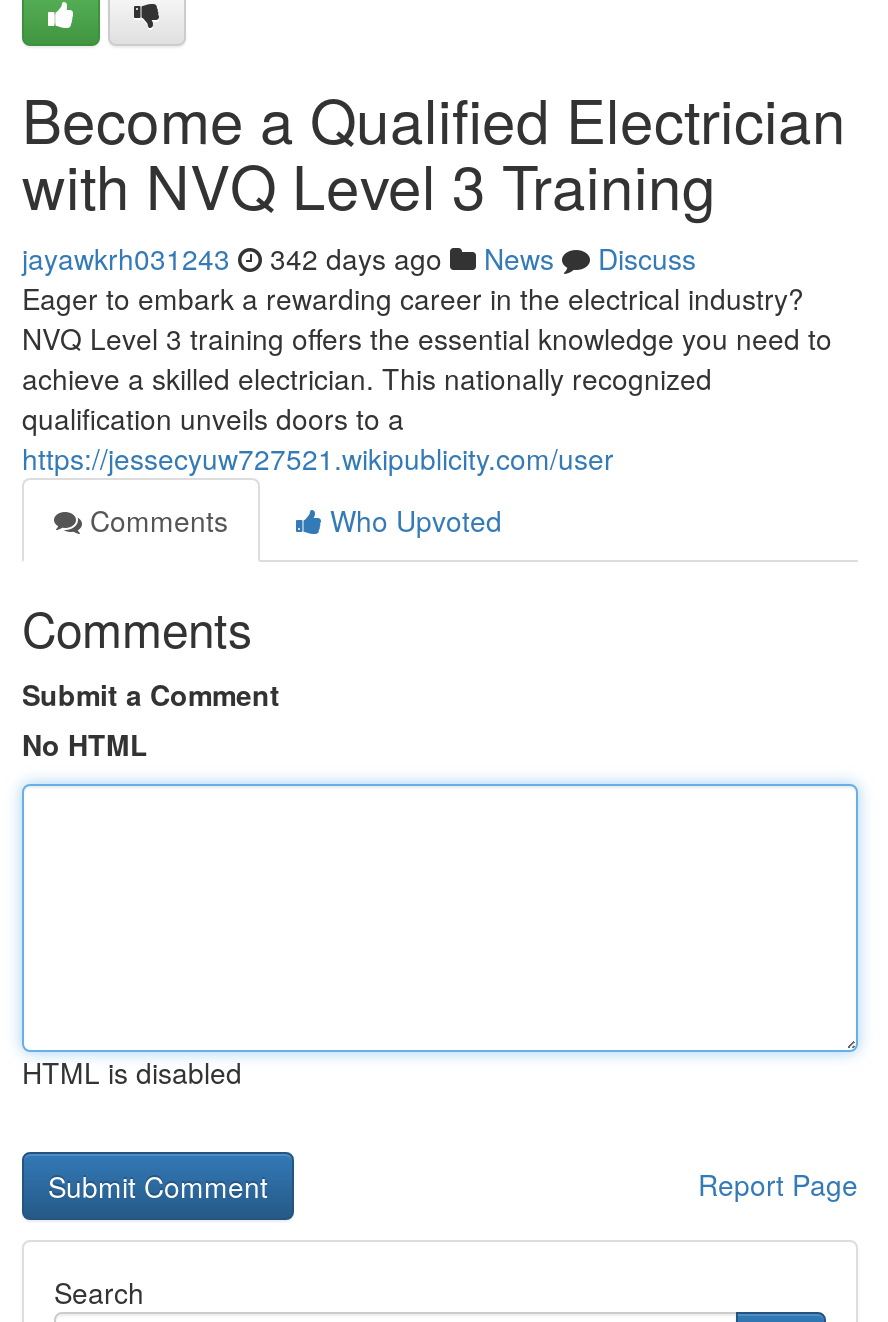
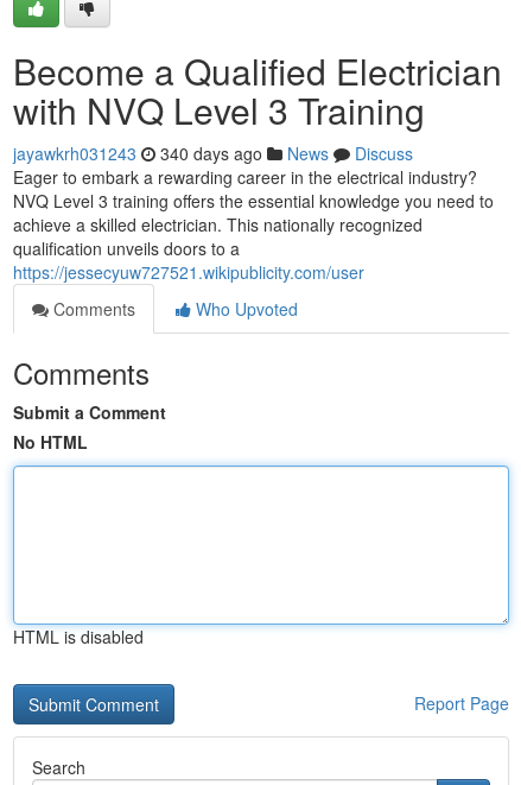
- jayawkrh031243 342 days ago News Discuss
+ jayawkrh031243 340 days ago News Discuss
